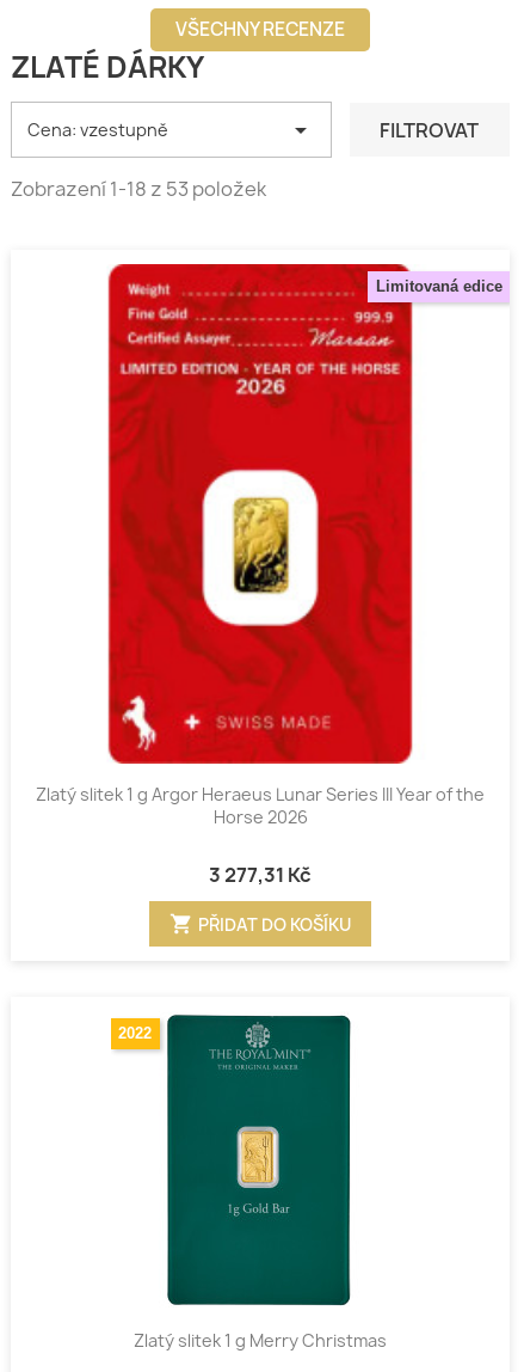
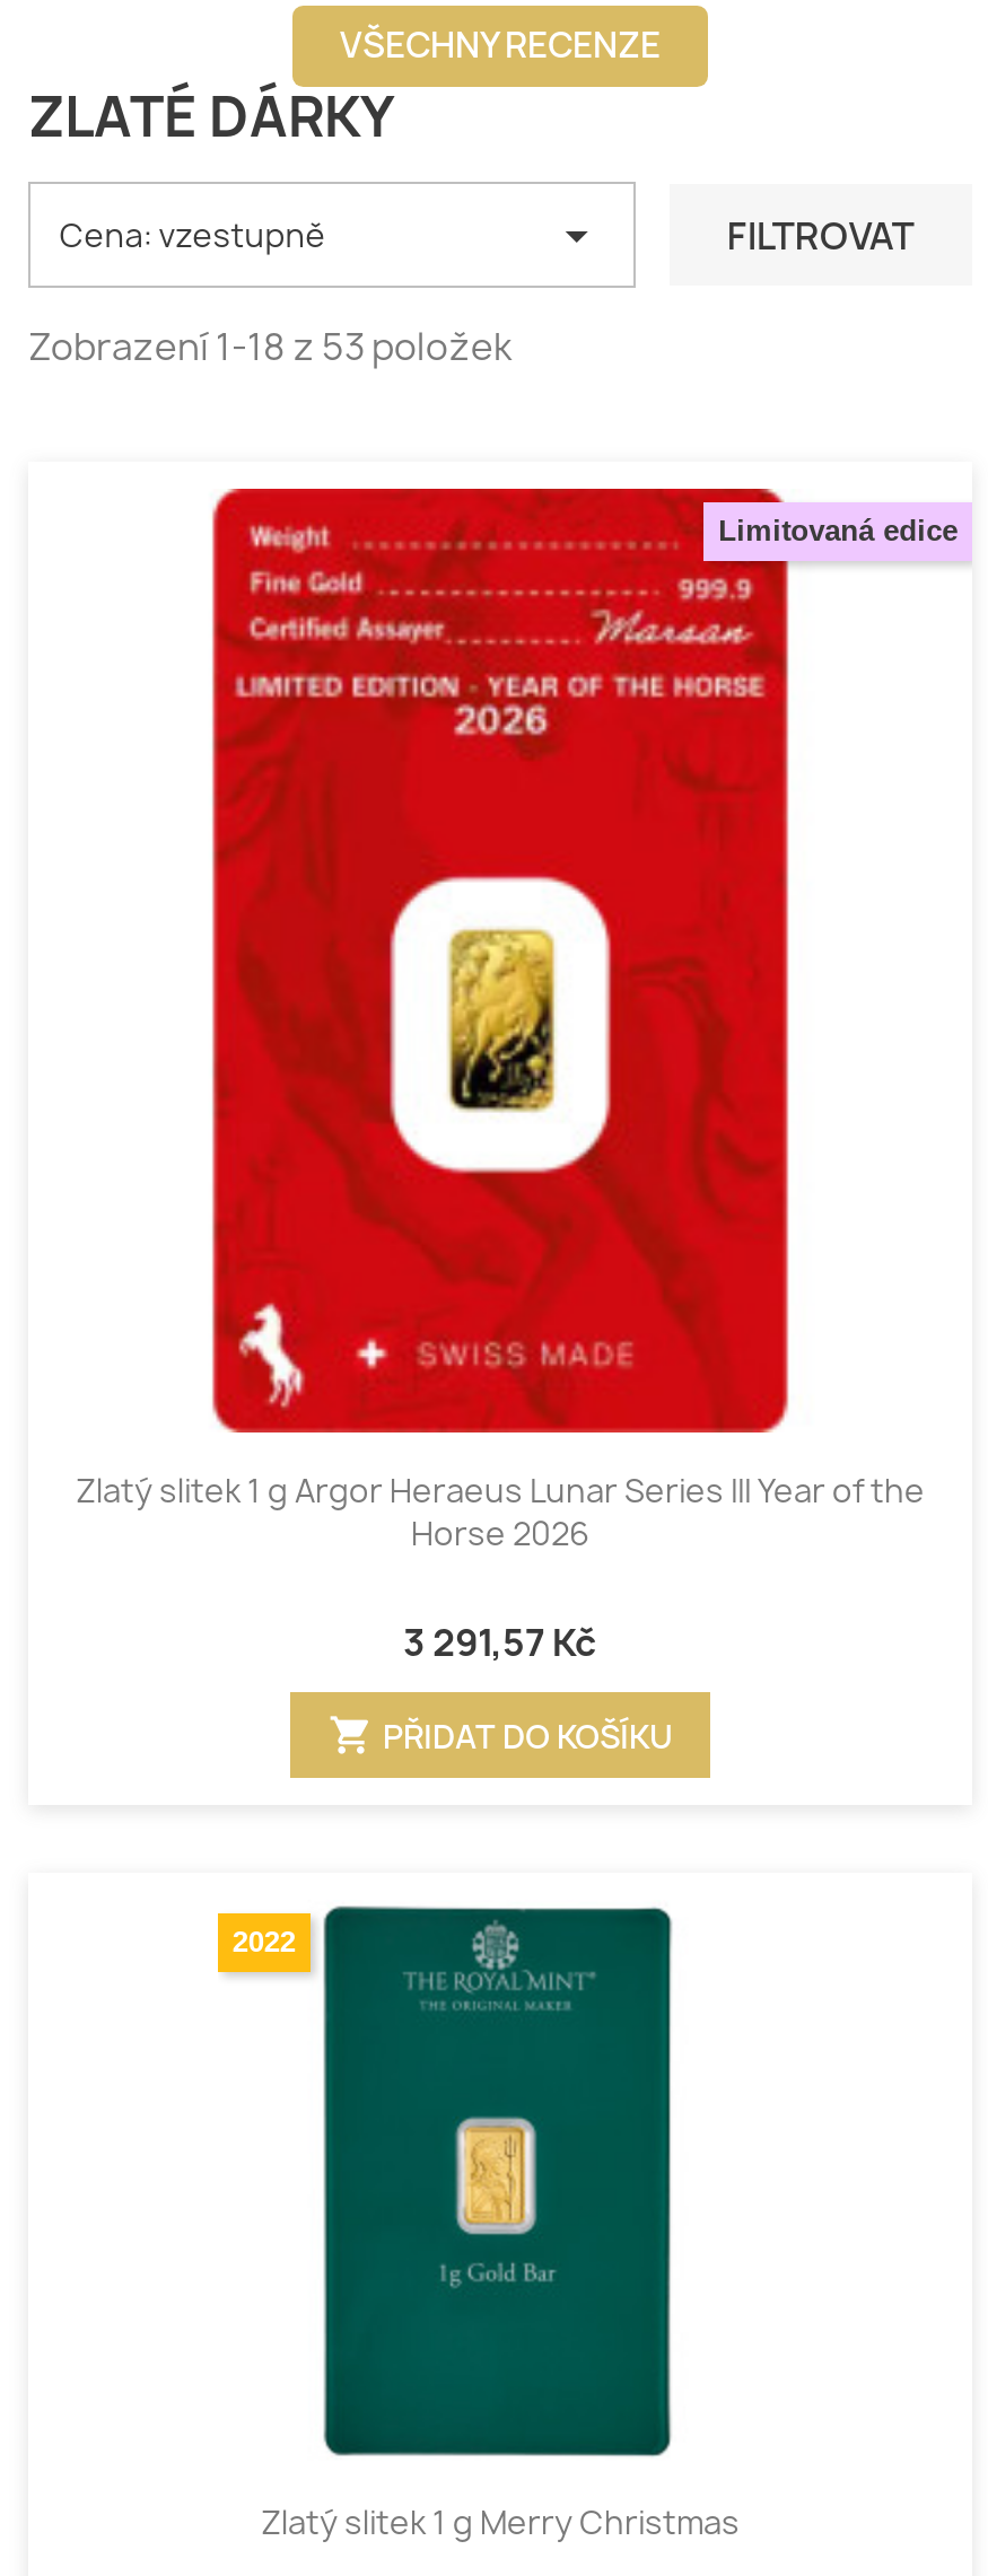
- 3 277,31 Kč
+ 3 291,57 Kč
